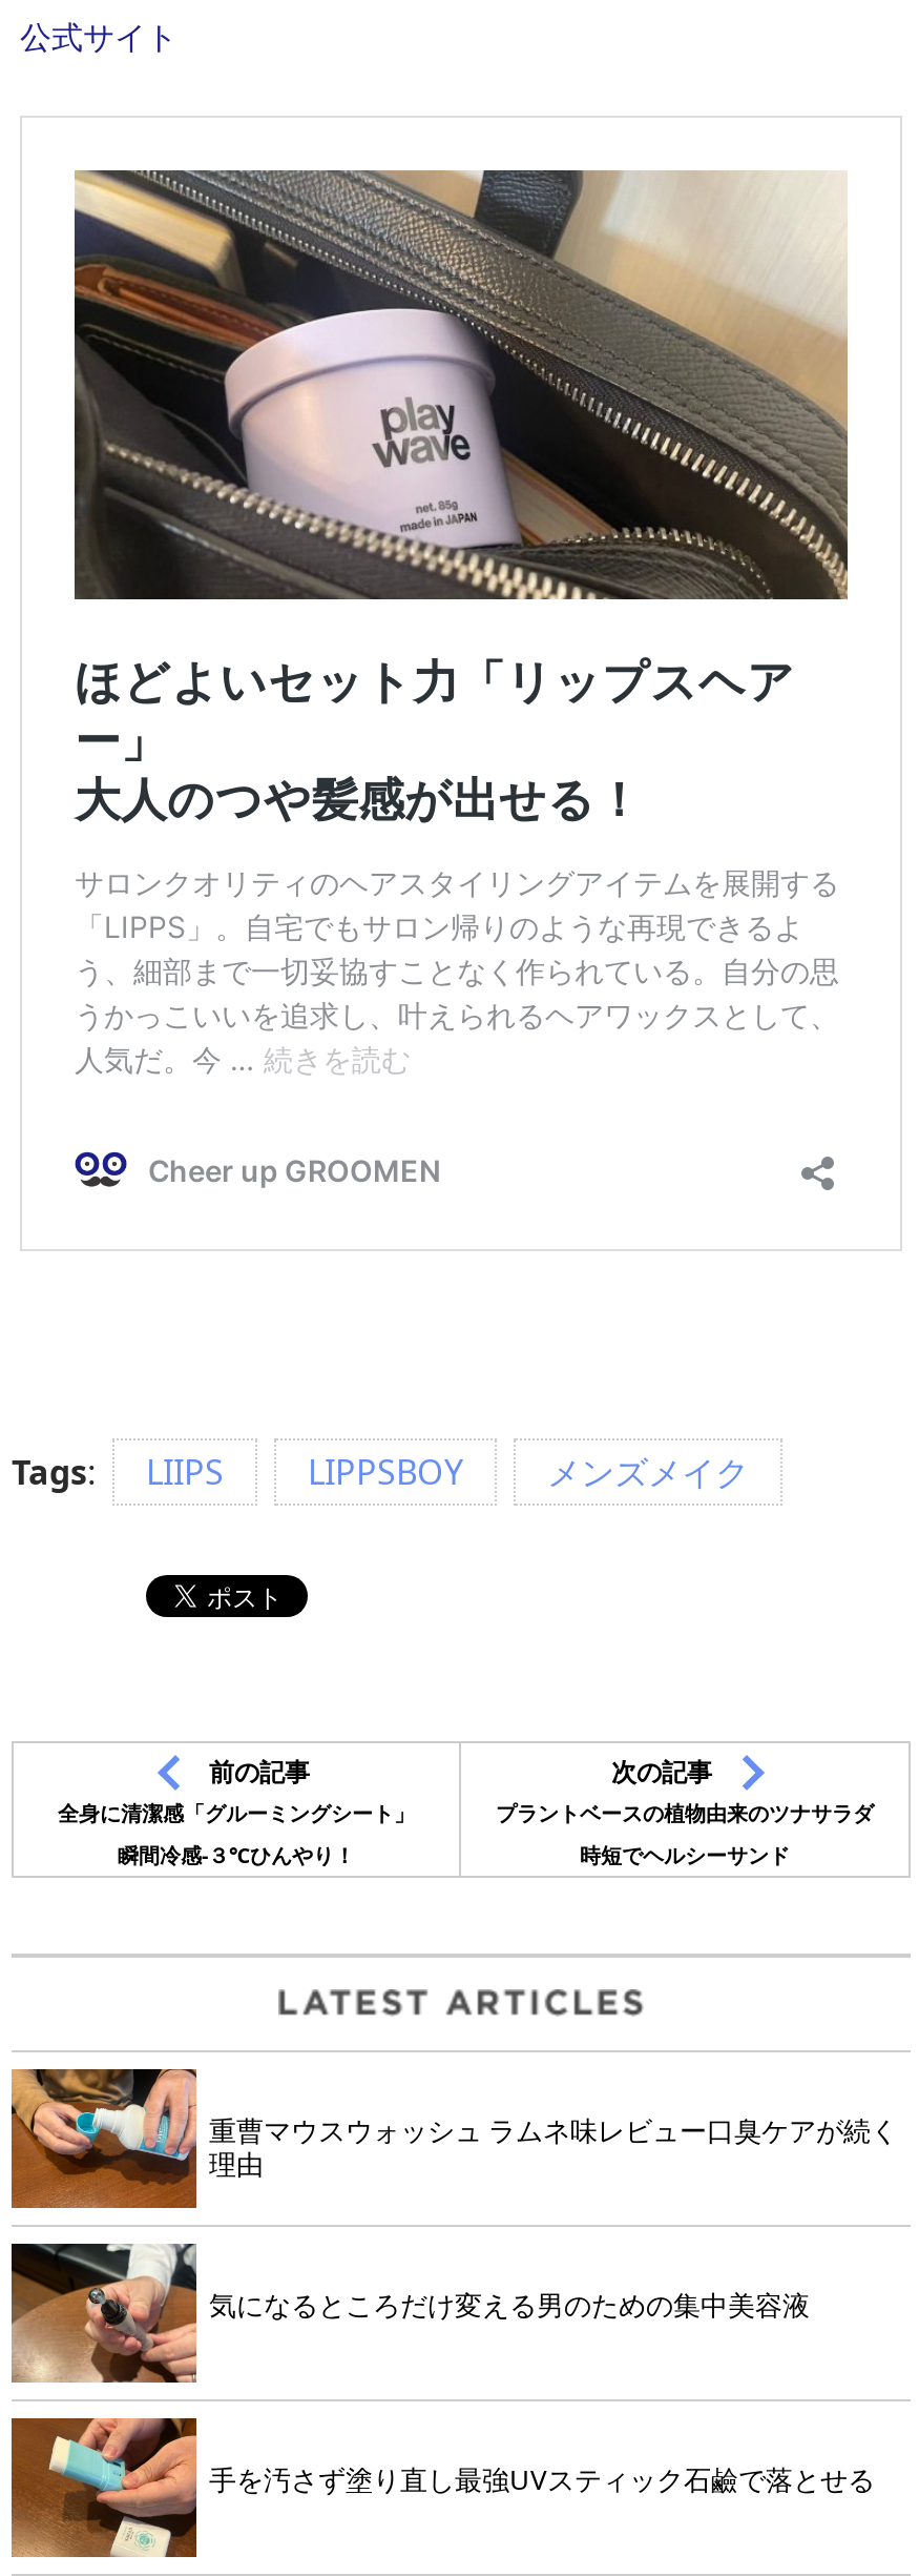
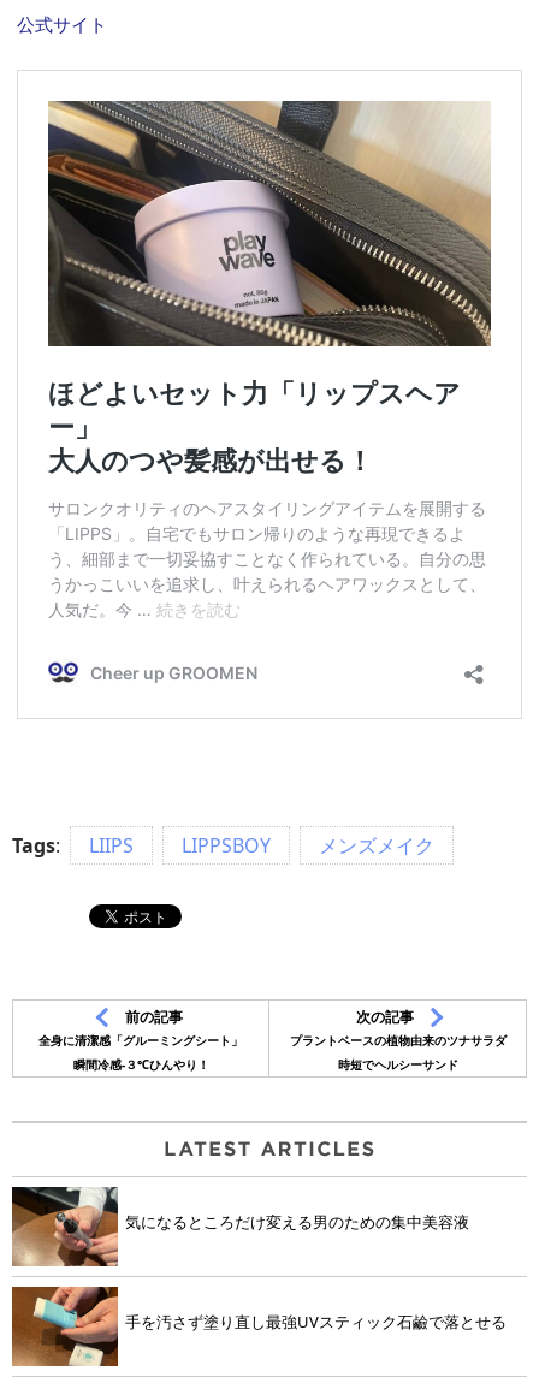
- [image]
- 重曹マウスウォッシュ ラムネ味レビュー口臭ケアが続く
- 理由
